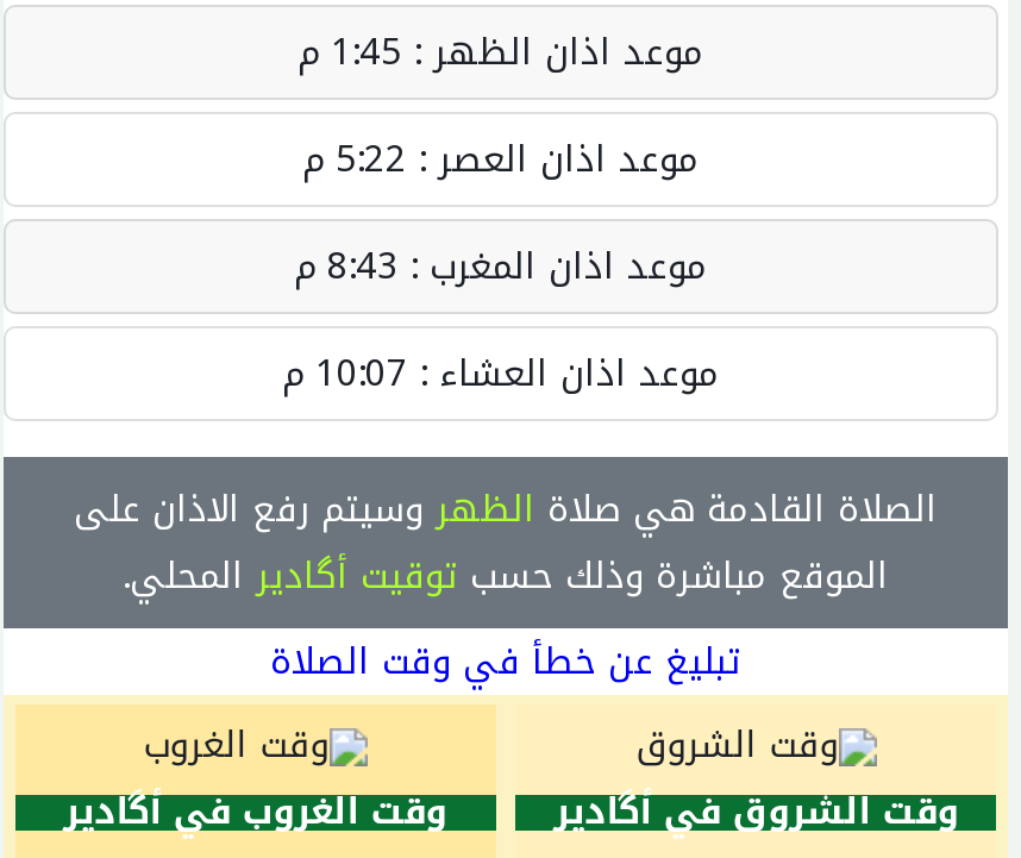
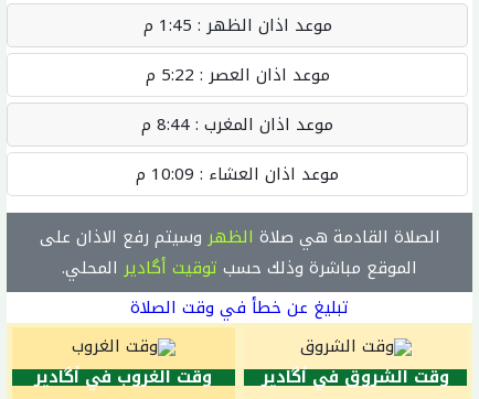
- موعد اذان المغرب : 8:43 م
+ موعد اذان المغرب : 8:44 م

- موعد اذان العشاء : 10:07 م
+ موعد اذان العشاء : 10:09 م
